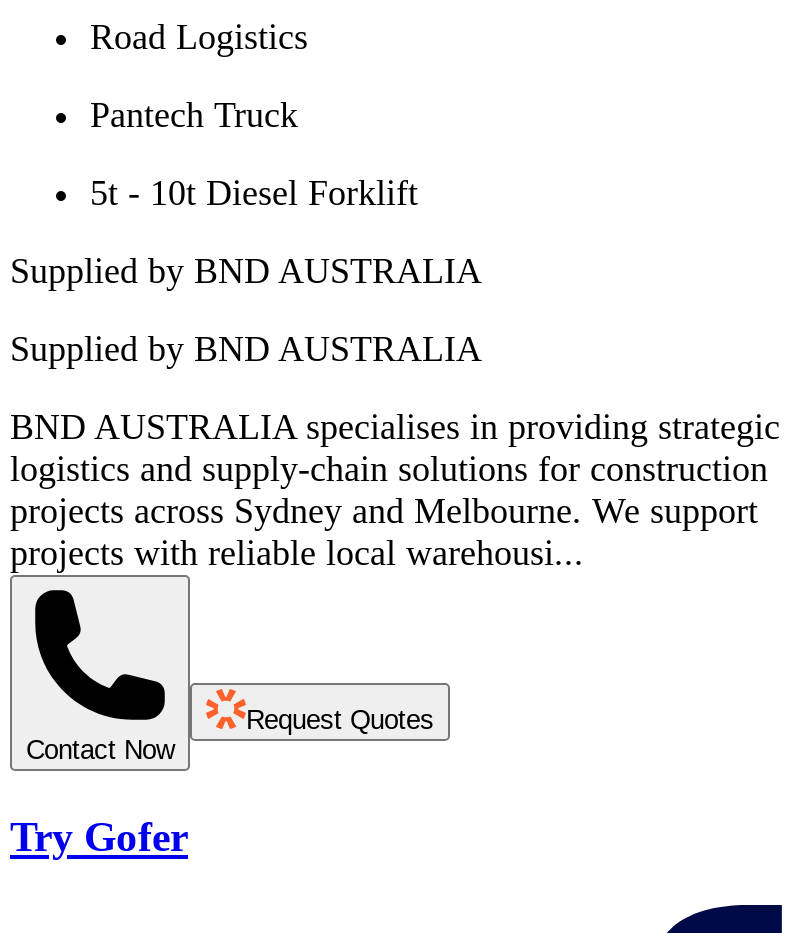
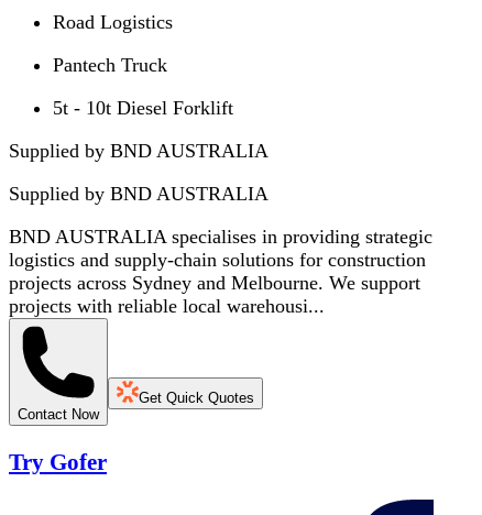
- Request Quotes
+ Get Quick Quotes
